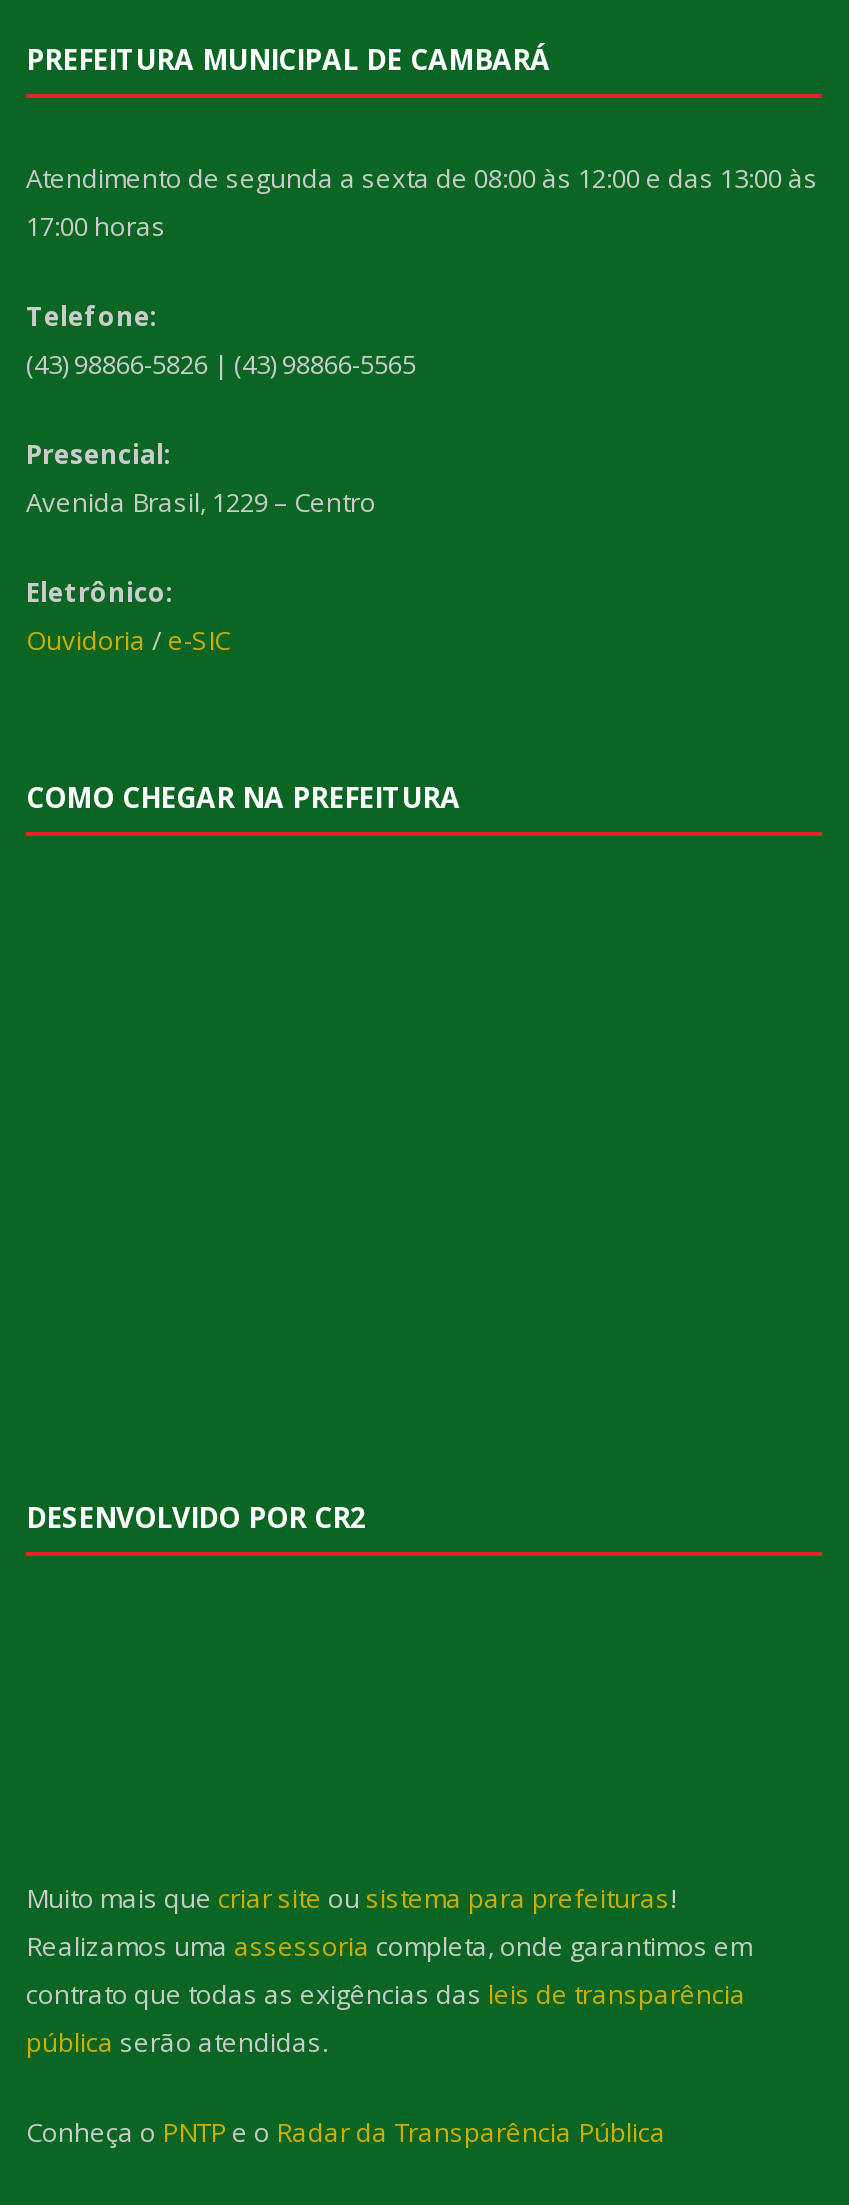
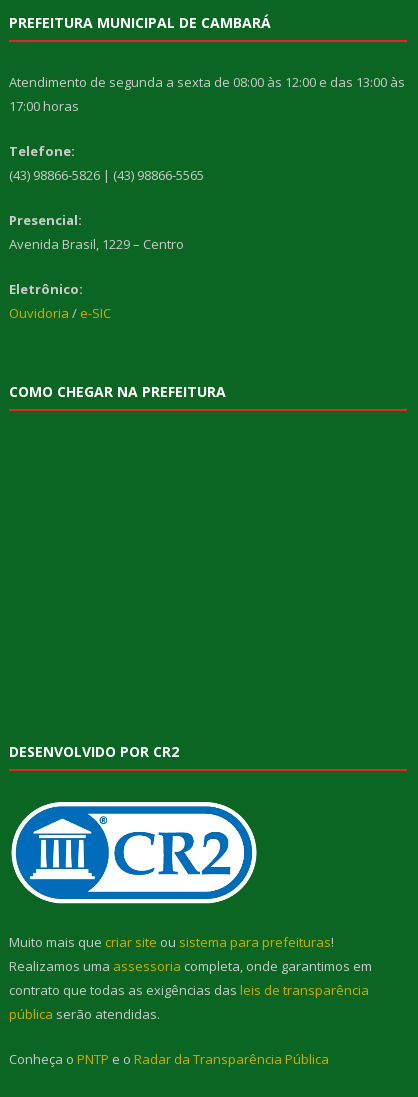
+ [image]
